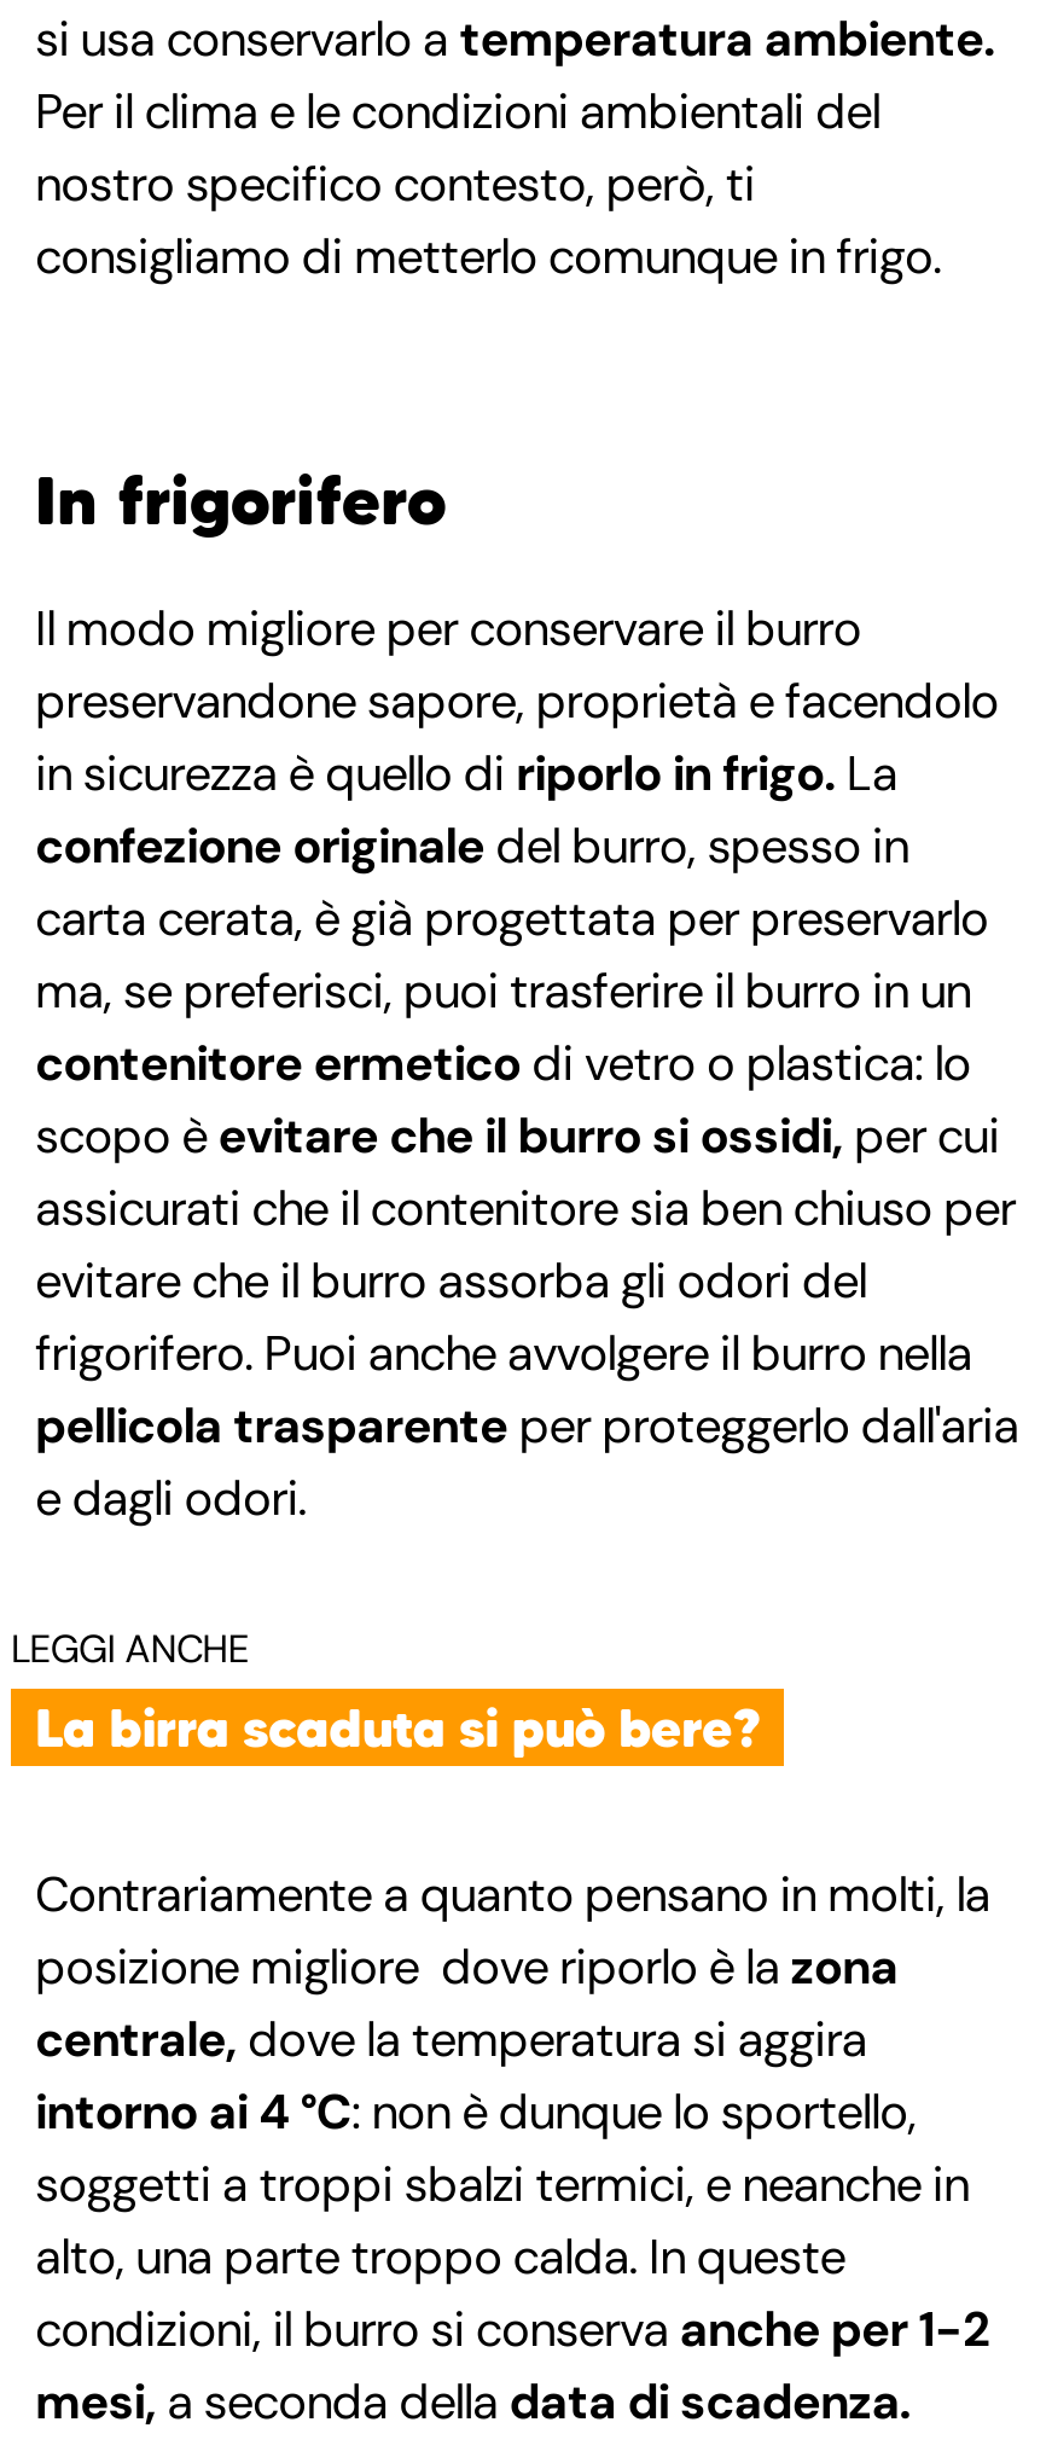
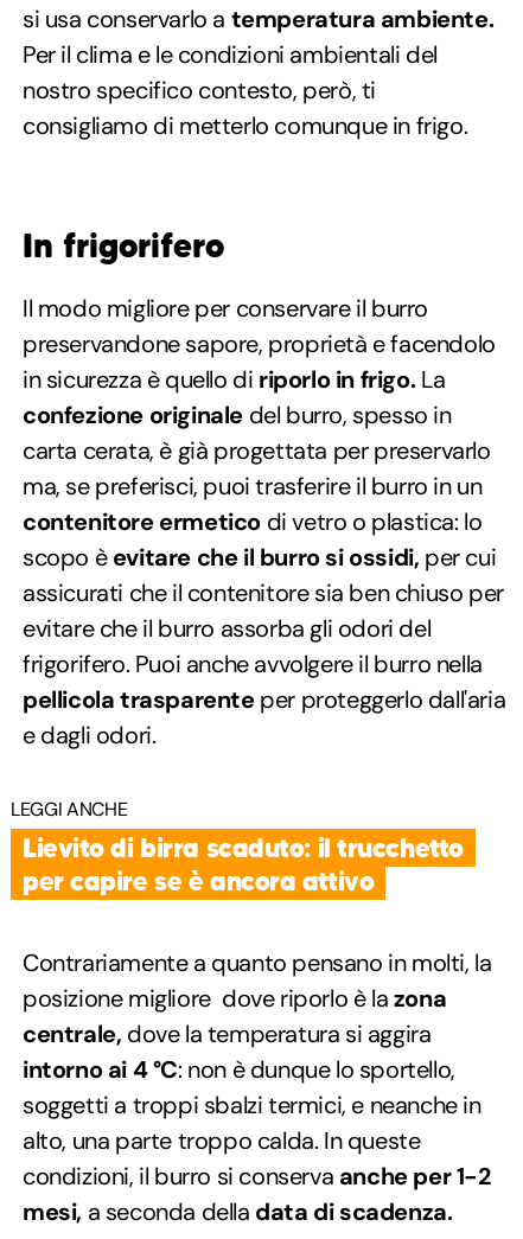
- La birra scaduta si può bere?
+ Lievito di birra scaduto: il trucchetto
+ per capire se è ancora attivo
